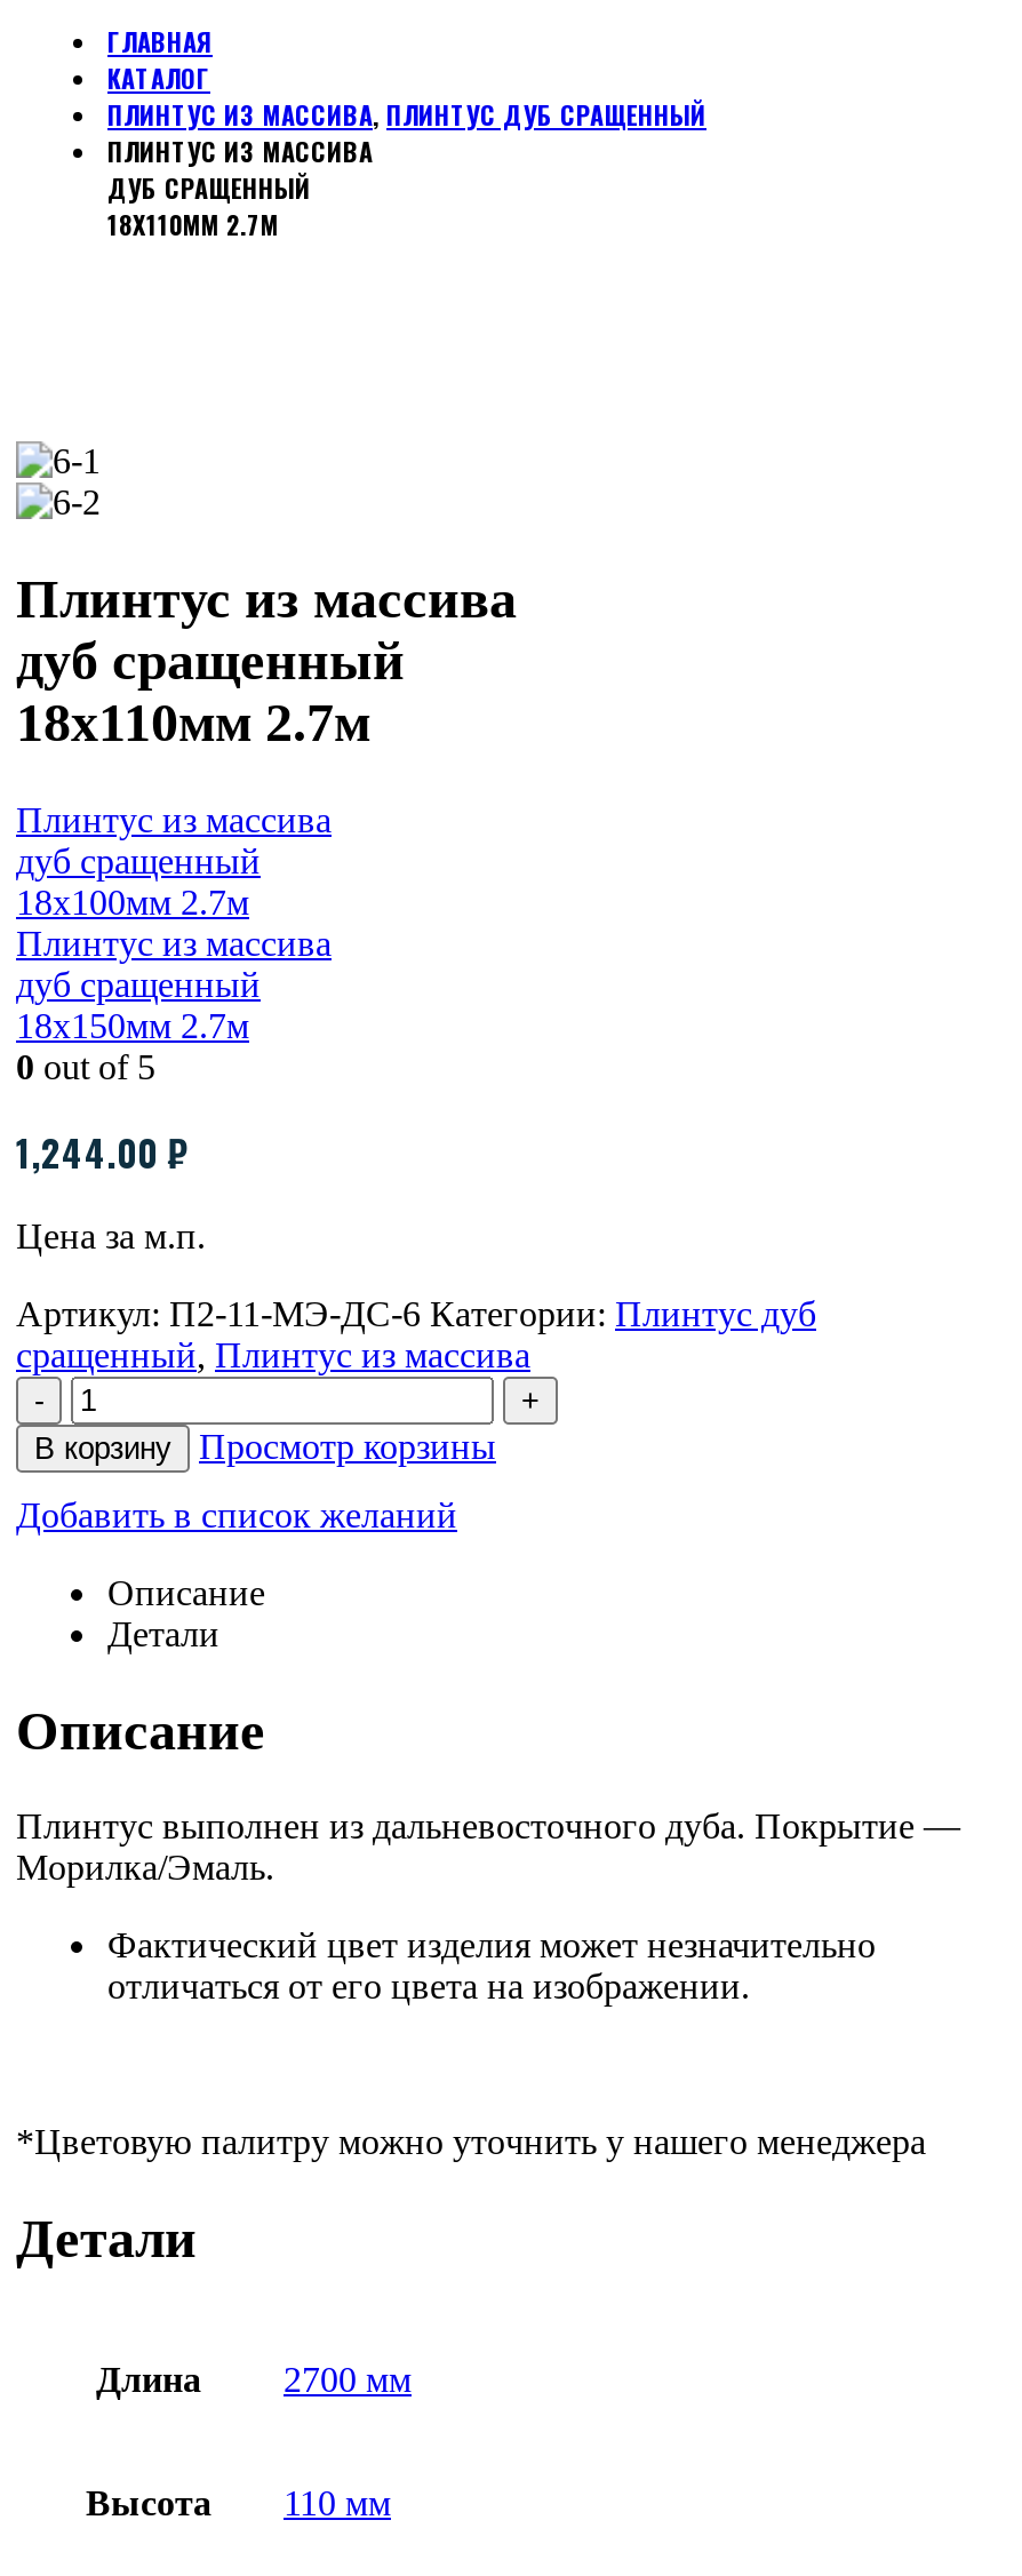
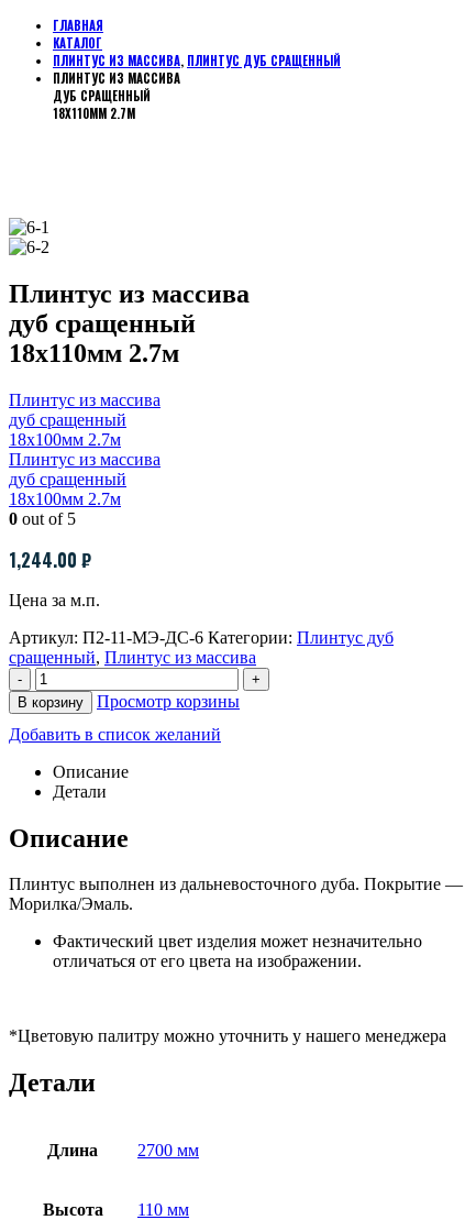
- 18х150мм 2.7м
+ 18х100мм 2.7м
